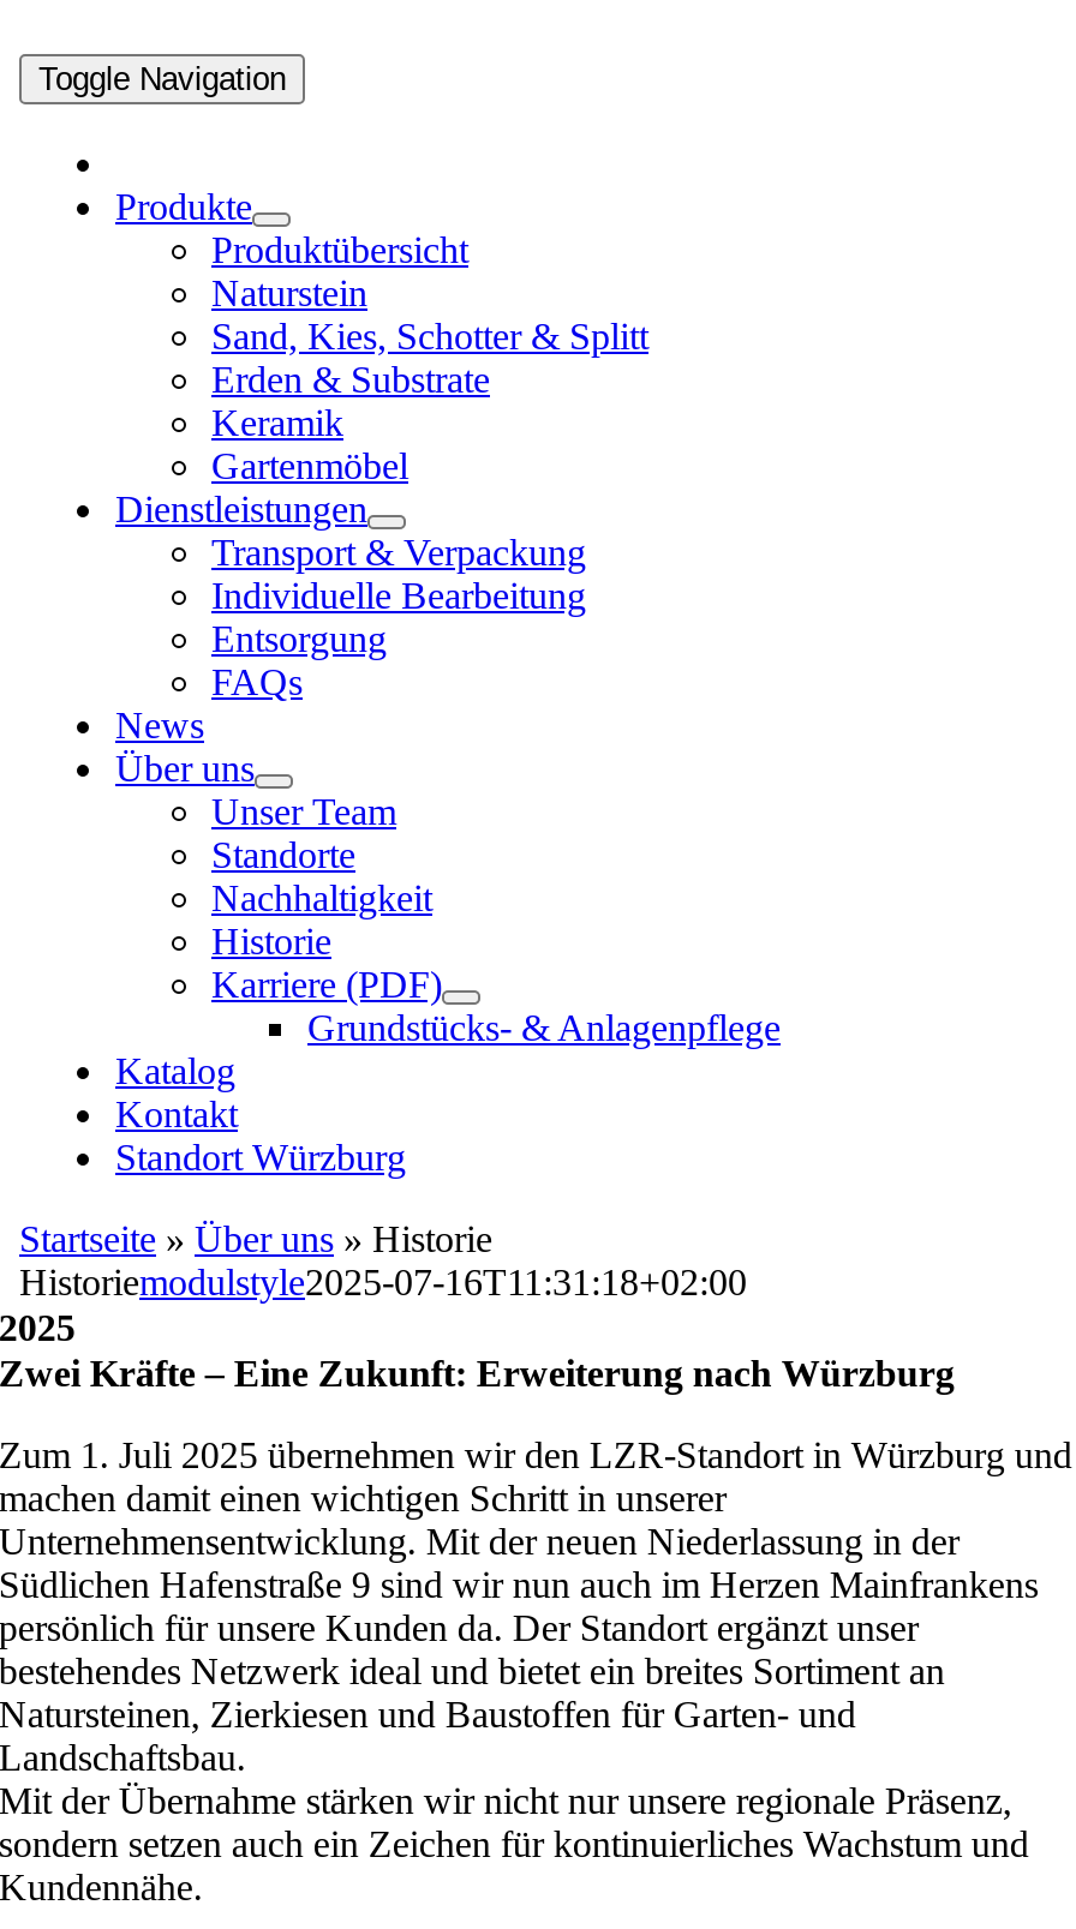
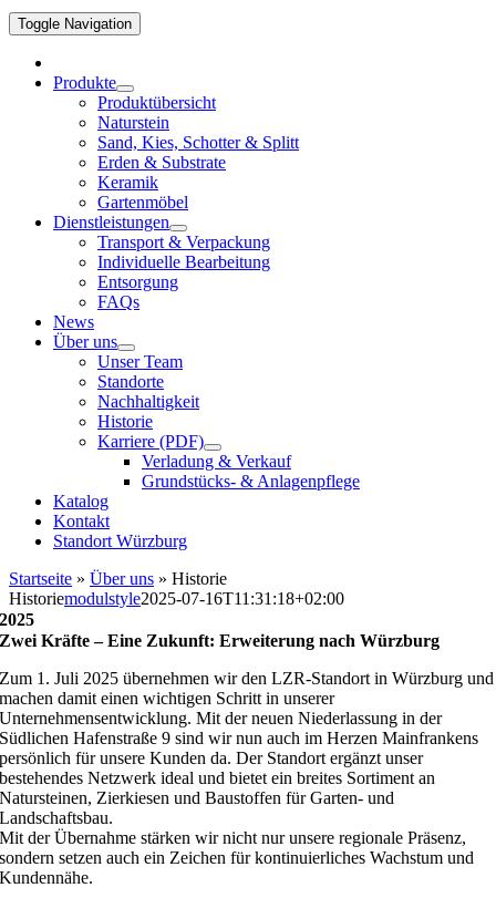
+ Verladung & Verkauf
